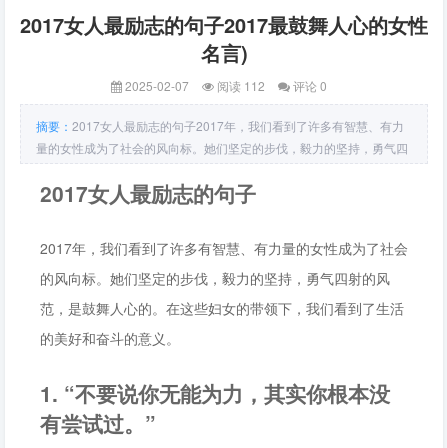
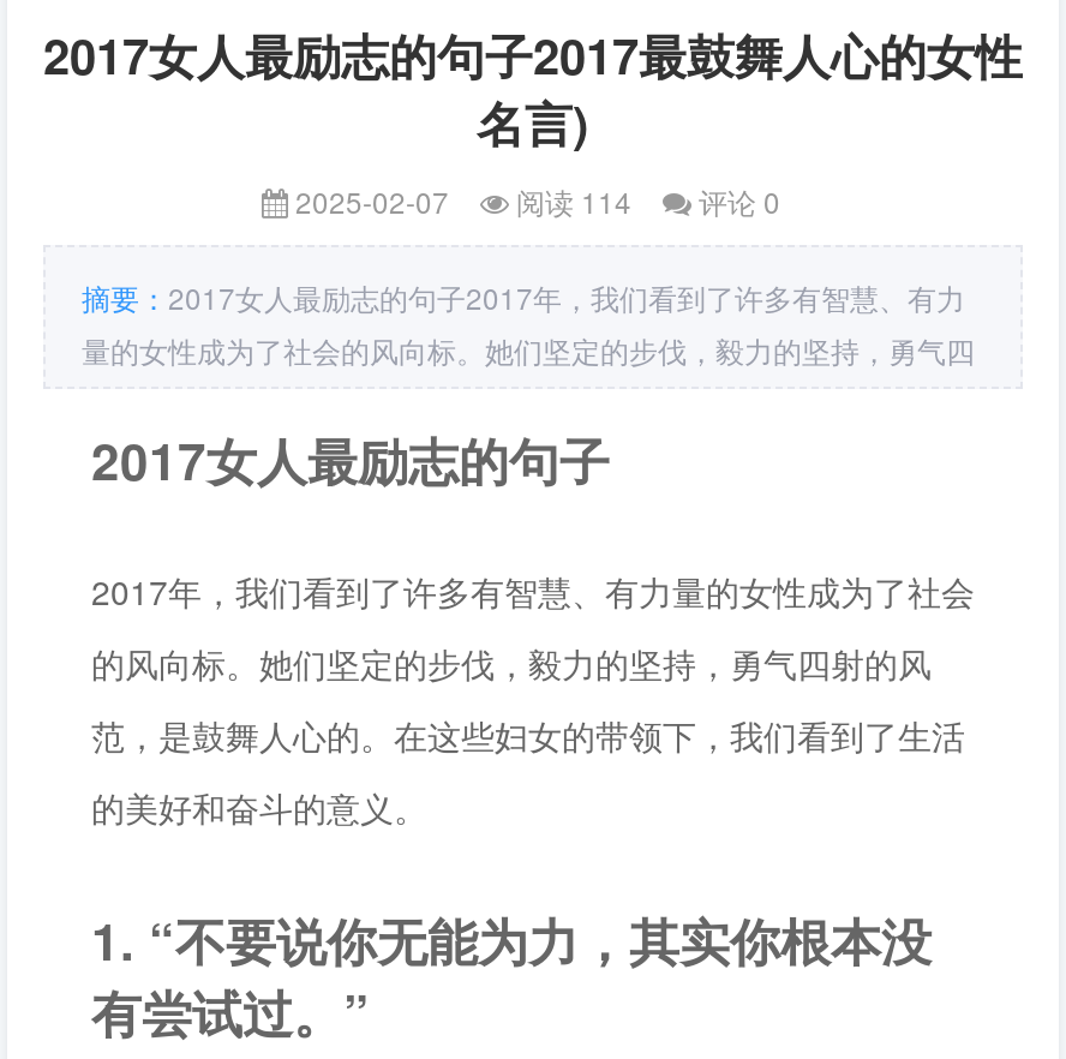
- 2025-02-07 阅读 112 评论 0
+ 2025-02-07 阅读 114 评论 0
